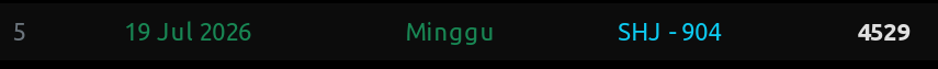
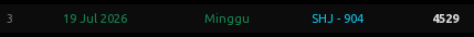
- 5
+ 3
